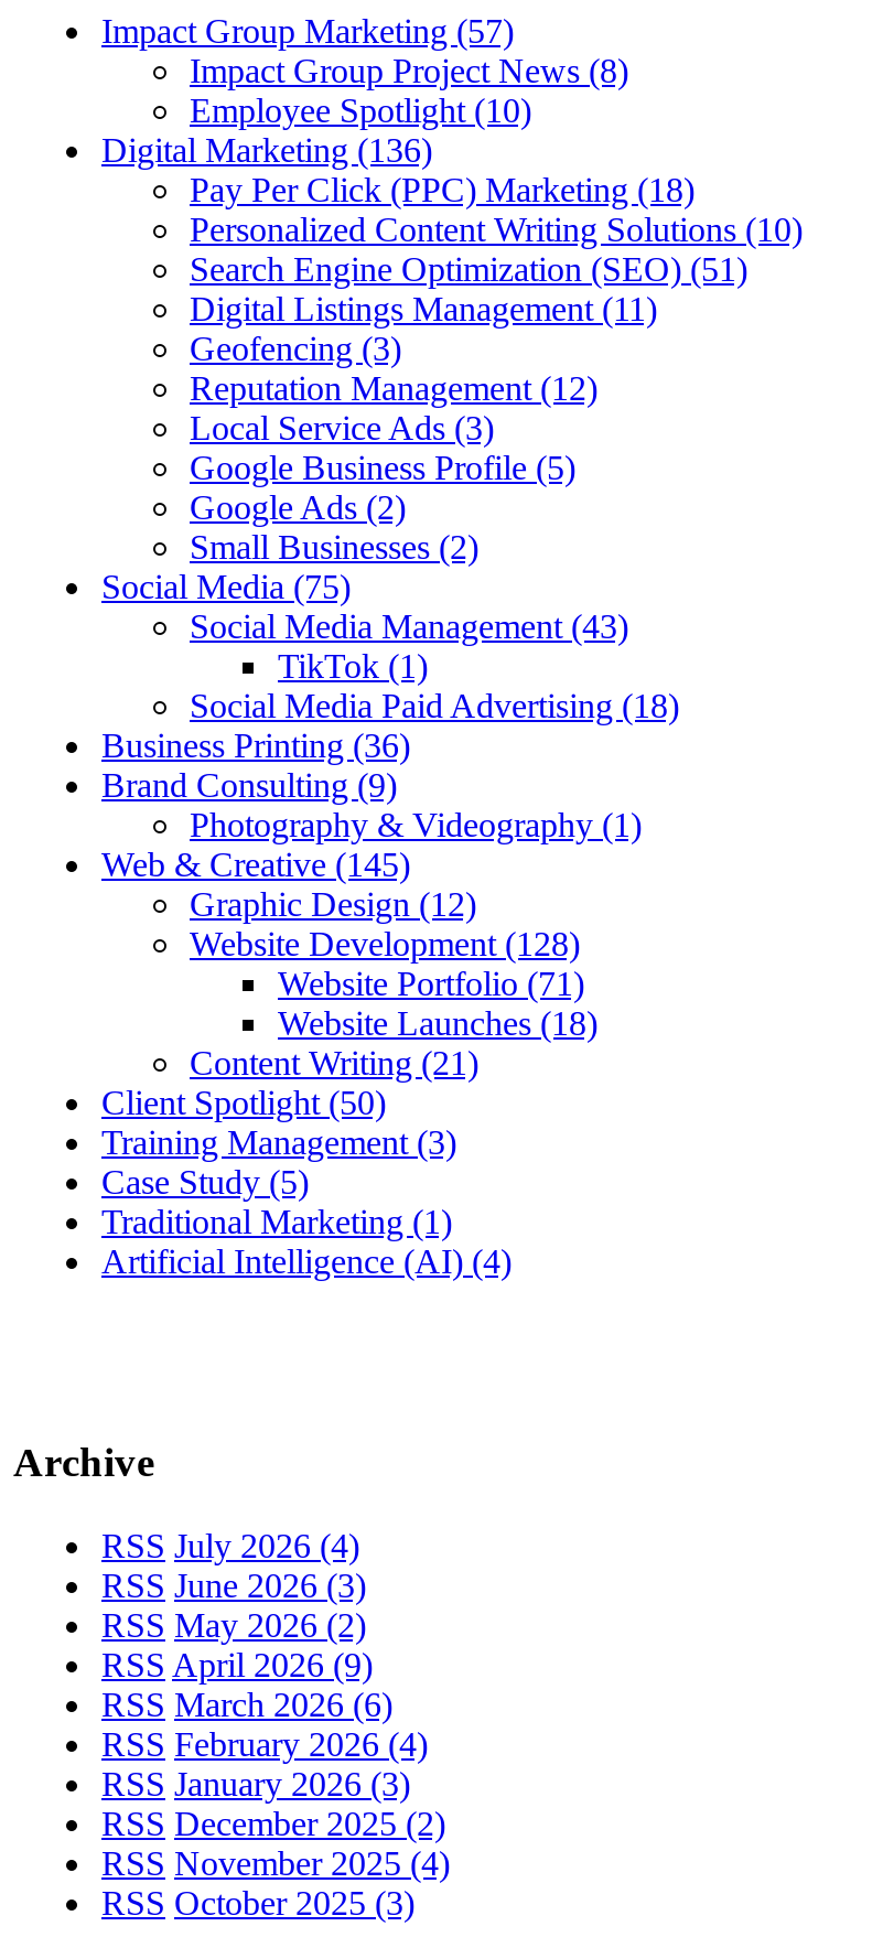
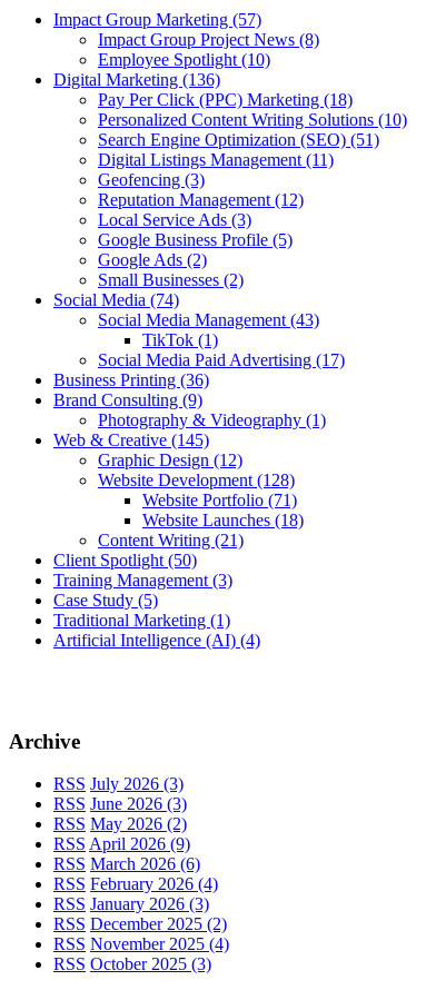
- Social Media (75)
+ Social Media (74)

- Social Media Paid Advertising (18)
+ Social Media Paid Advertising (17)

- RSS July 2026 (4)
+ RSS July 2026 (3)
